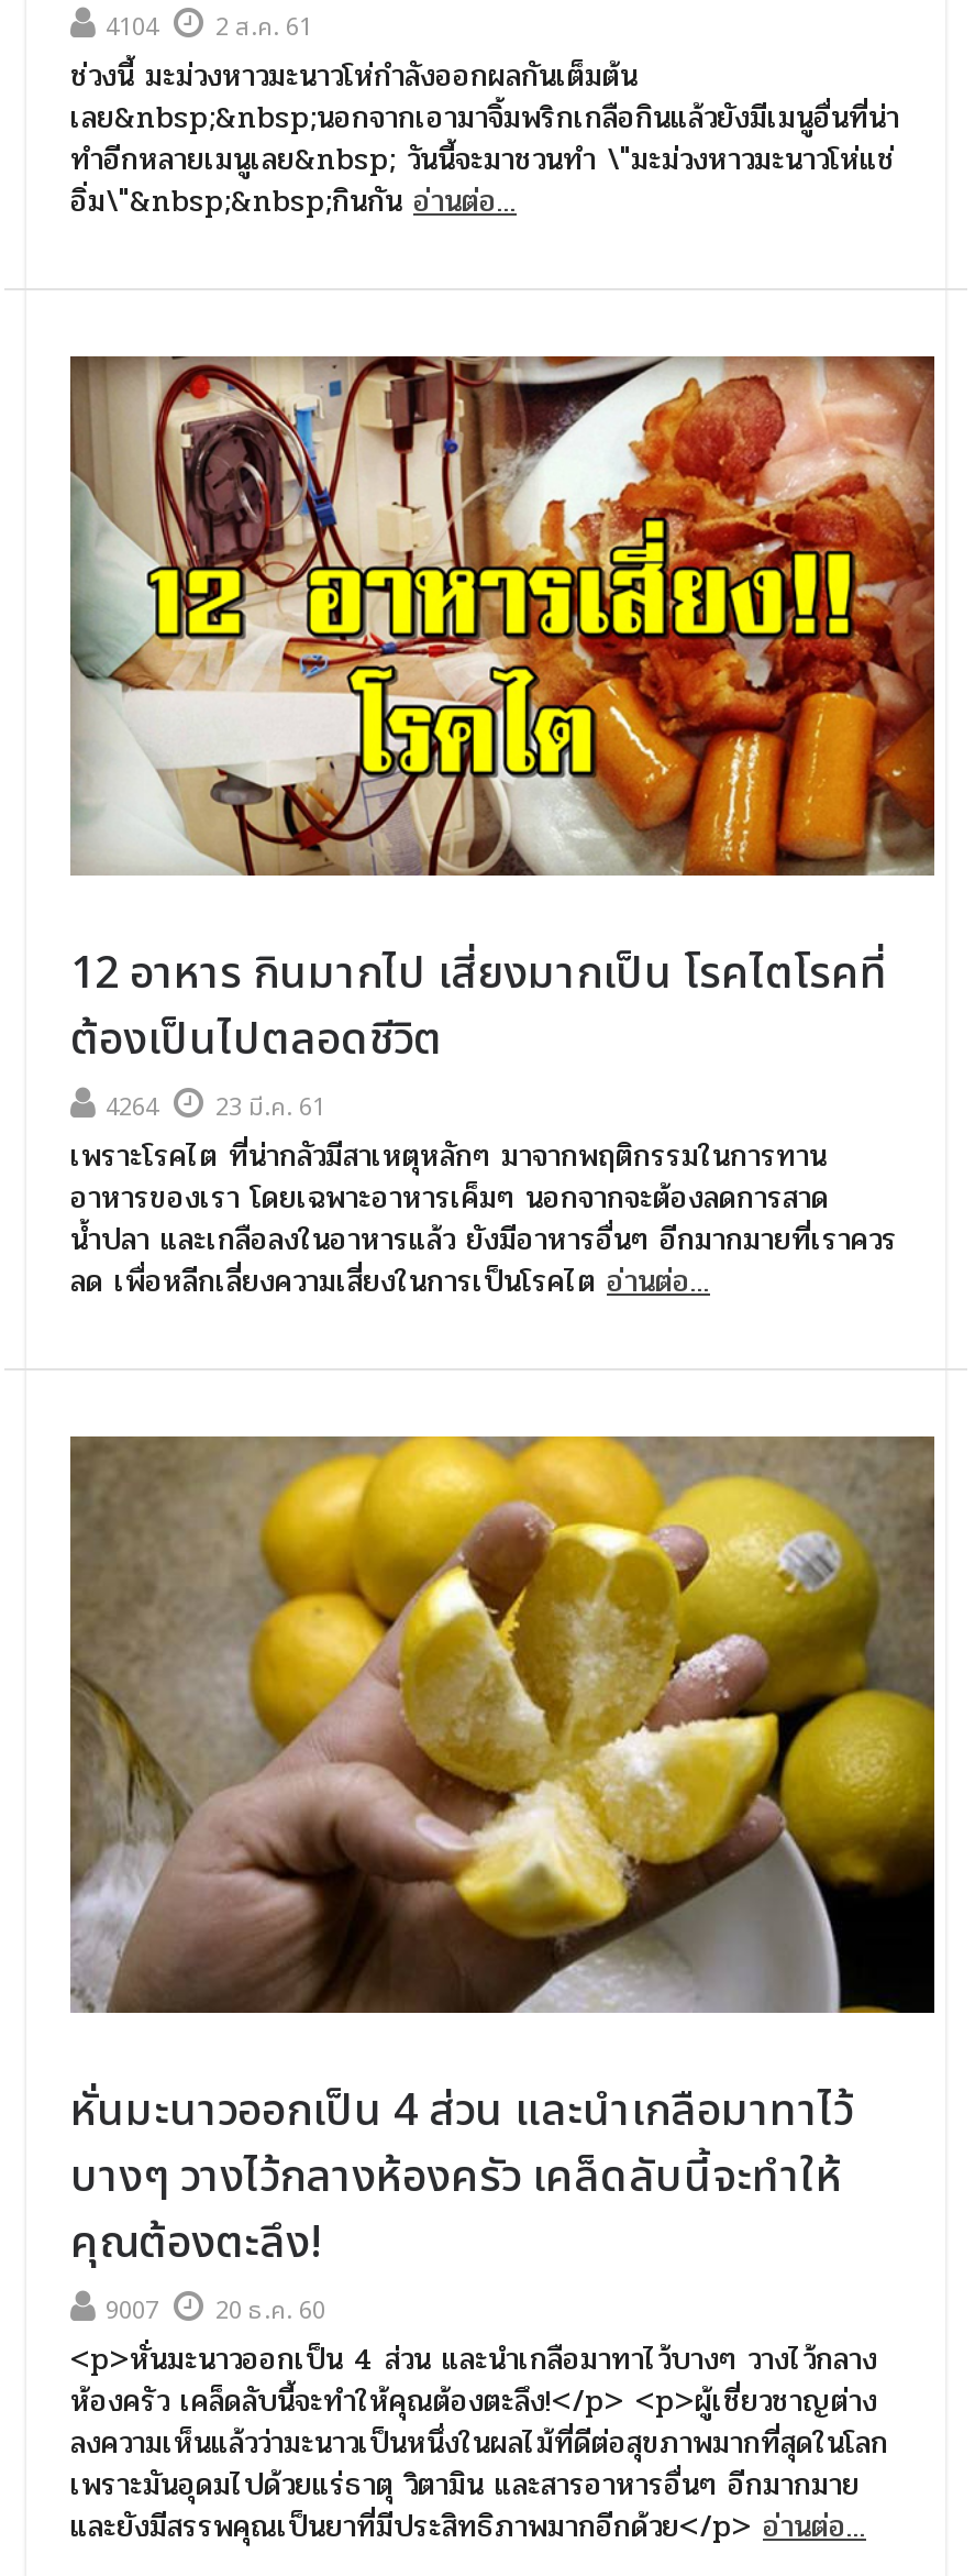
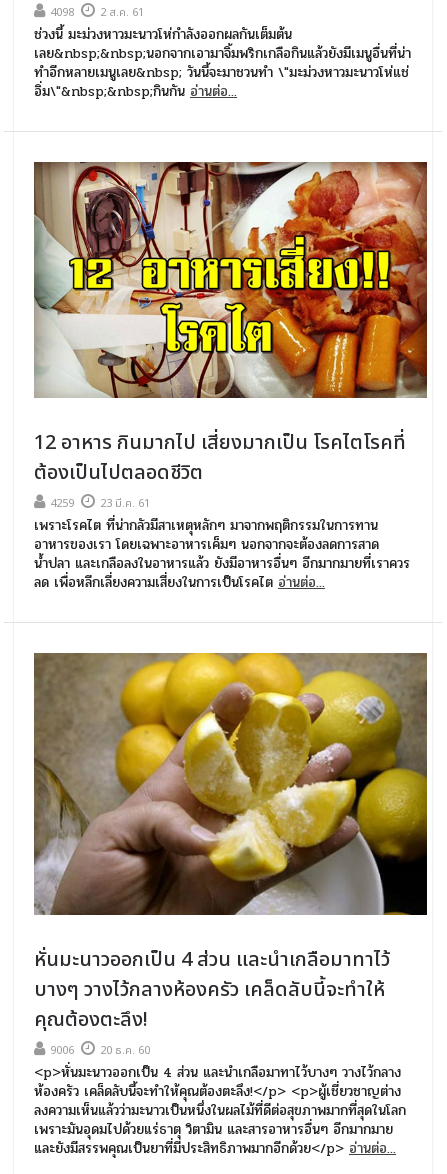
- 4104 2 ส.ค. 61
+ 4098 2 ส.ค. 61

- 4264 23 มี.ค. 61
+ 4259 23 มี.ค. 61

- 9007 20 ธ.ค. 60
+ 9006 20 ธ.ค. 60
